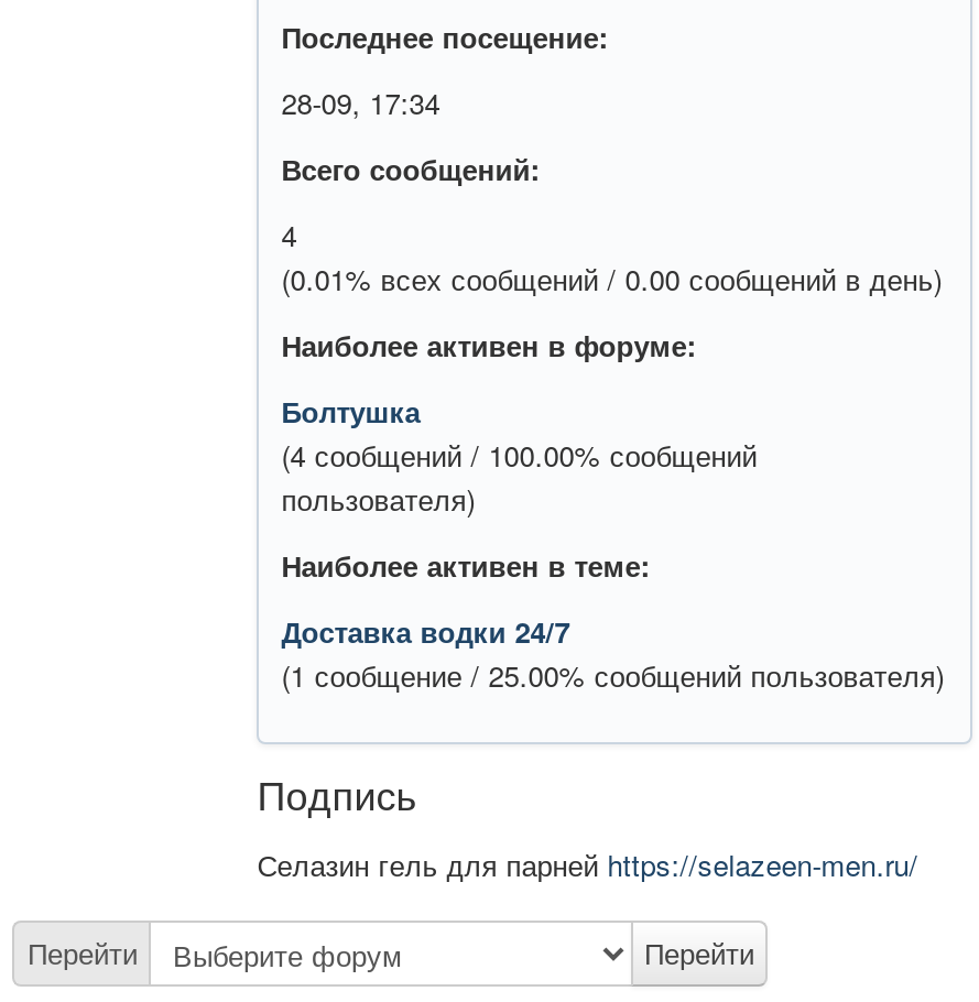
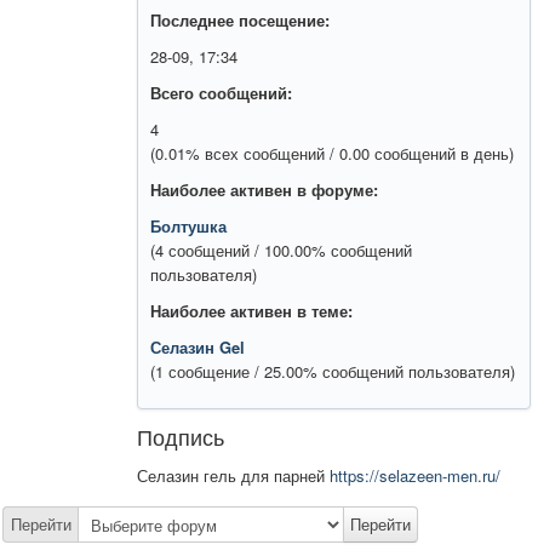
- Доставка водки 24/7
+ Селазин Gel
